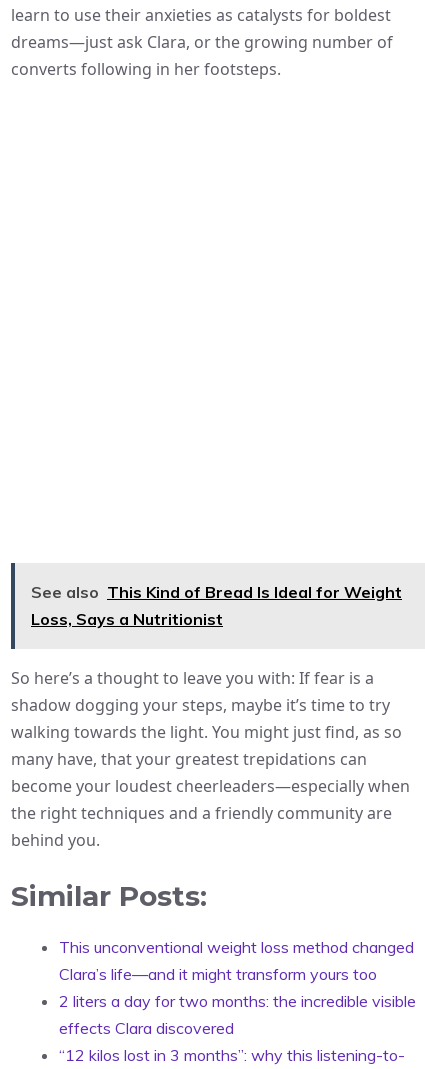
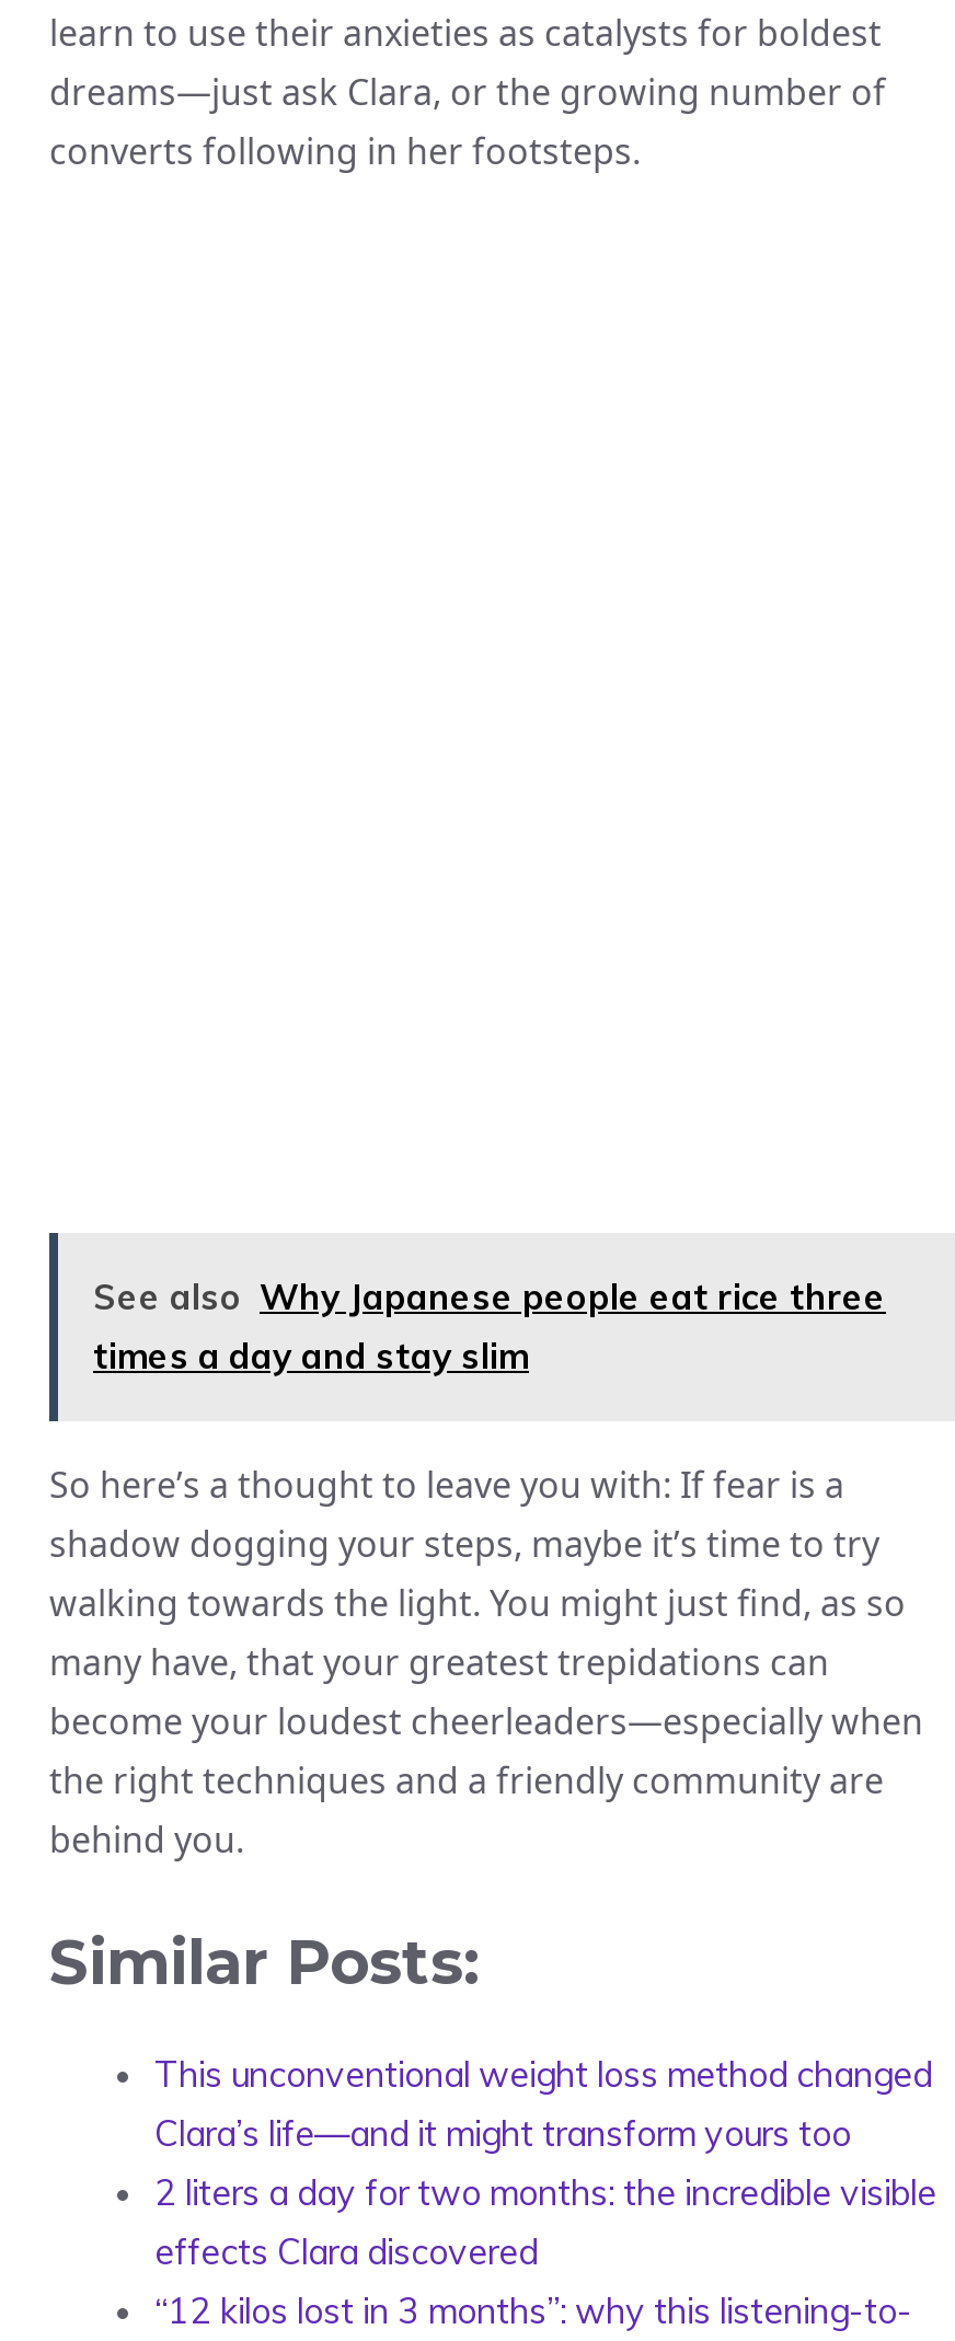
- See also This Kind of Bread Is Ideal for Weight
- Loss, Says a Nutritionist
+ See also Why Japanese people eat rice three
+ times a day and stay slim
